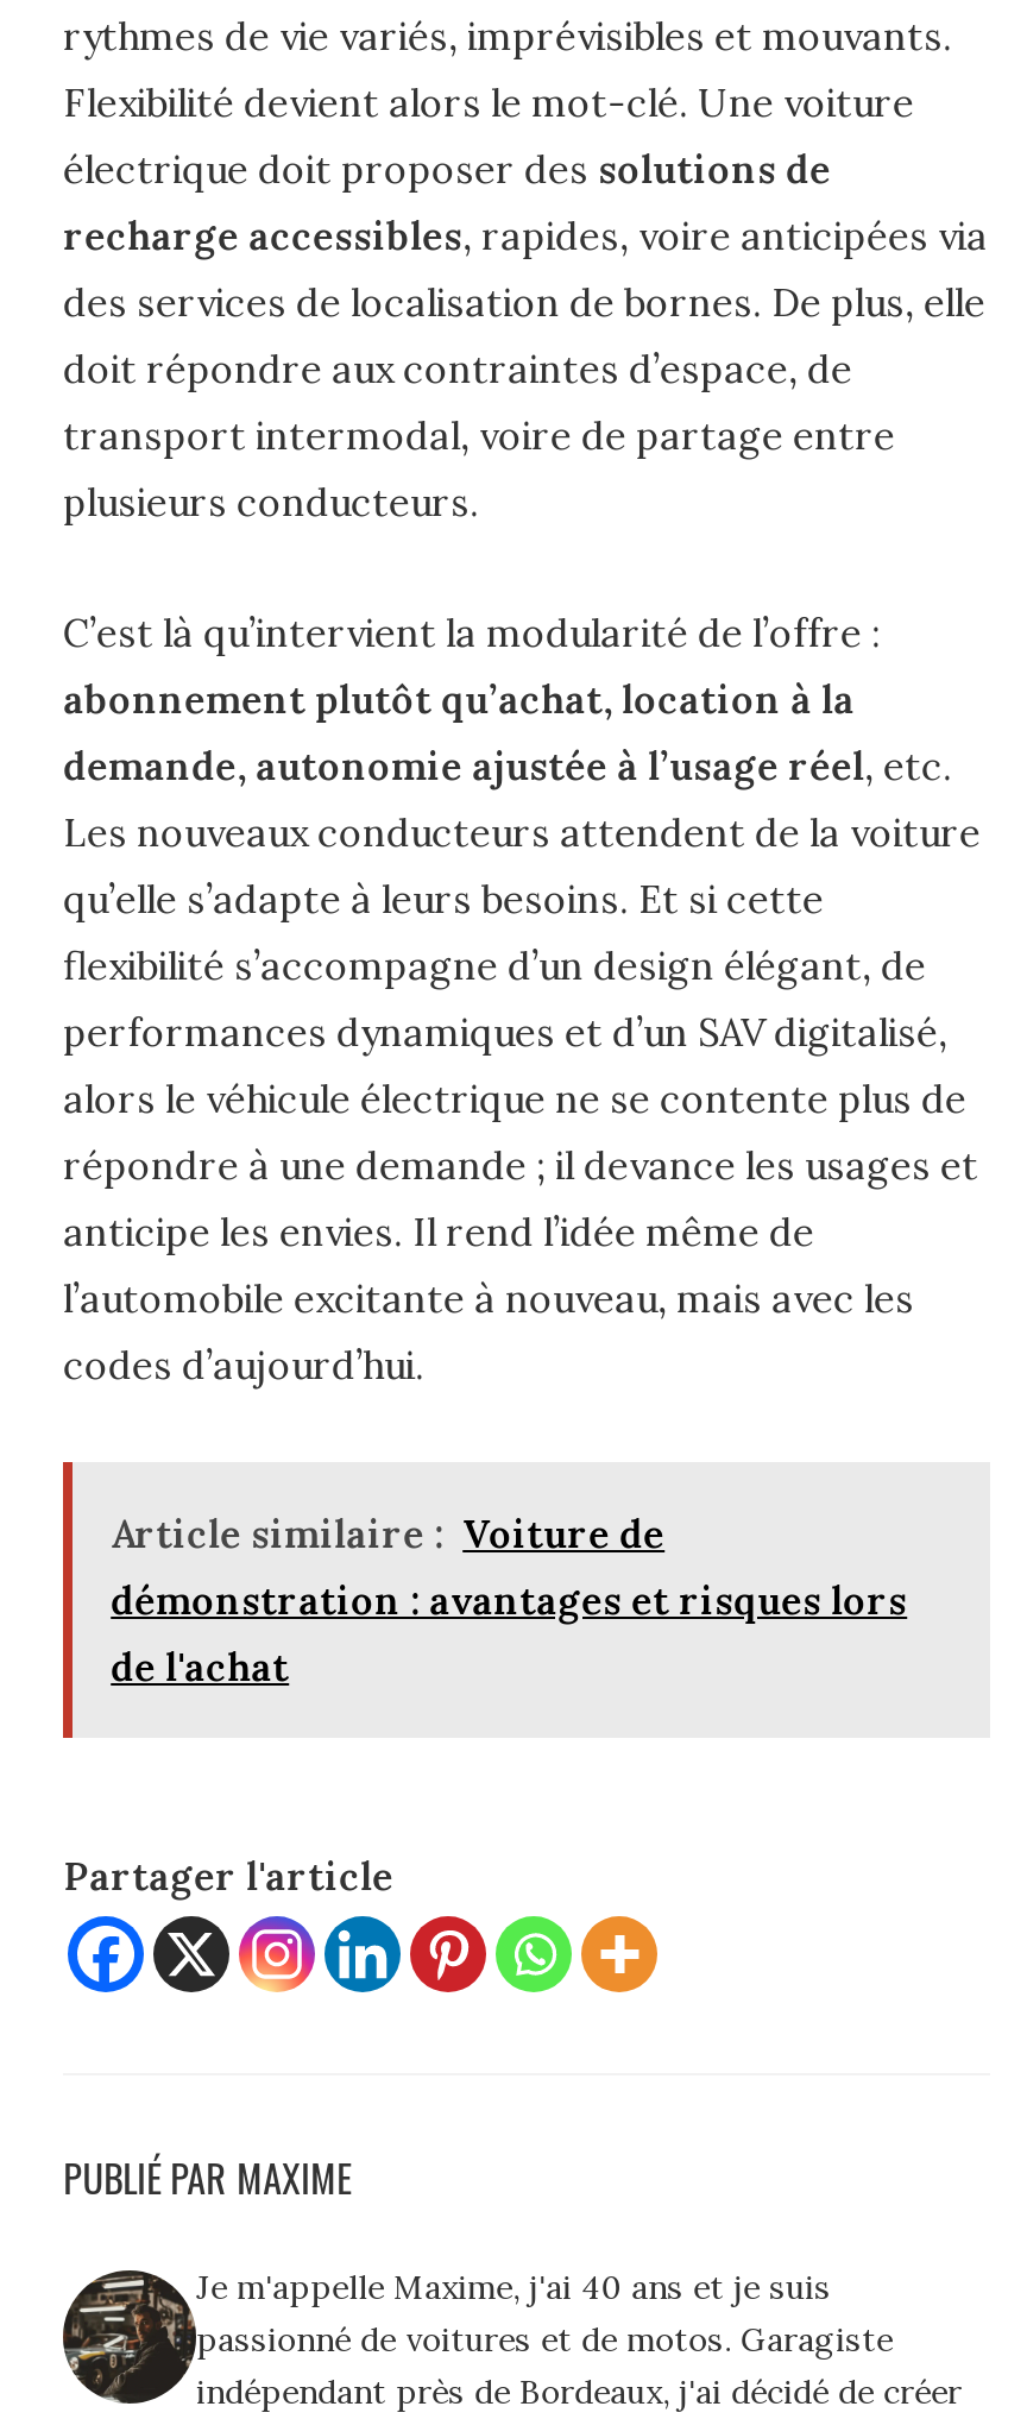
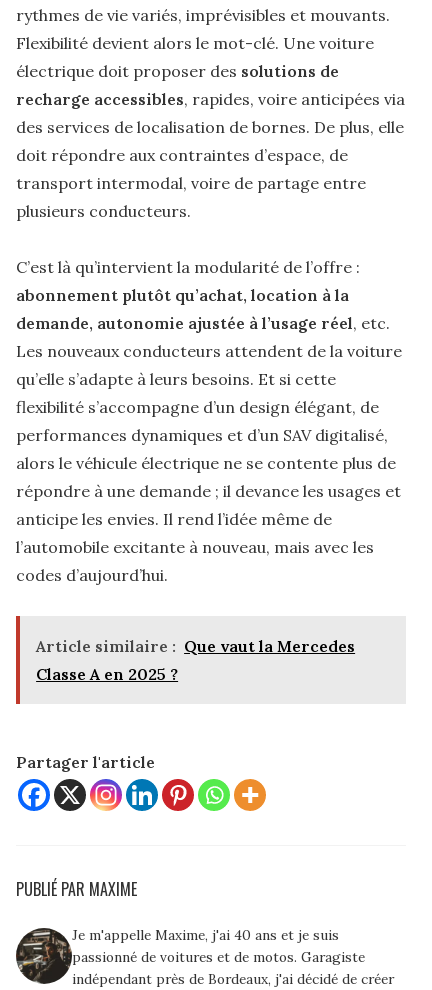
- Article similaire : Voiture de
- démonstration : avantages et risques lors
- de l'achat
+ Article similaire : Que vaut la Mercedes
+ Classe A en 2025 ?
